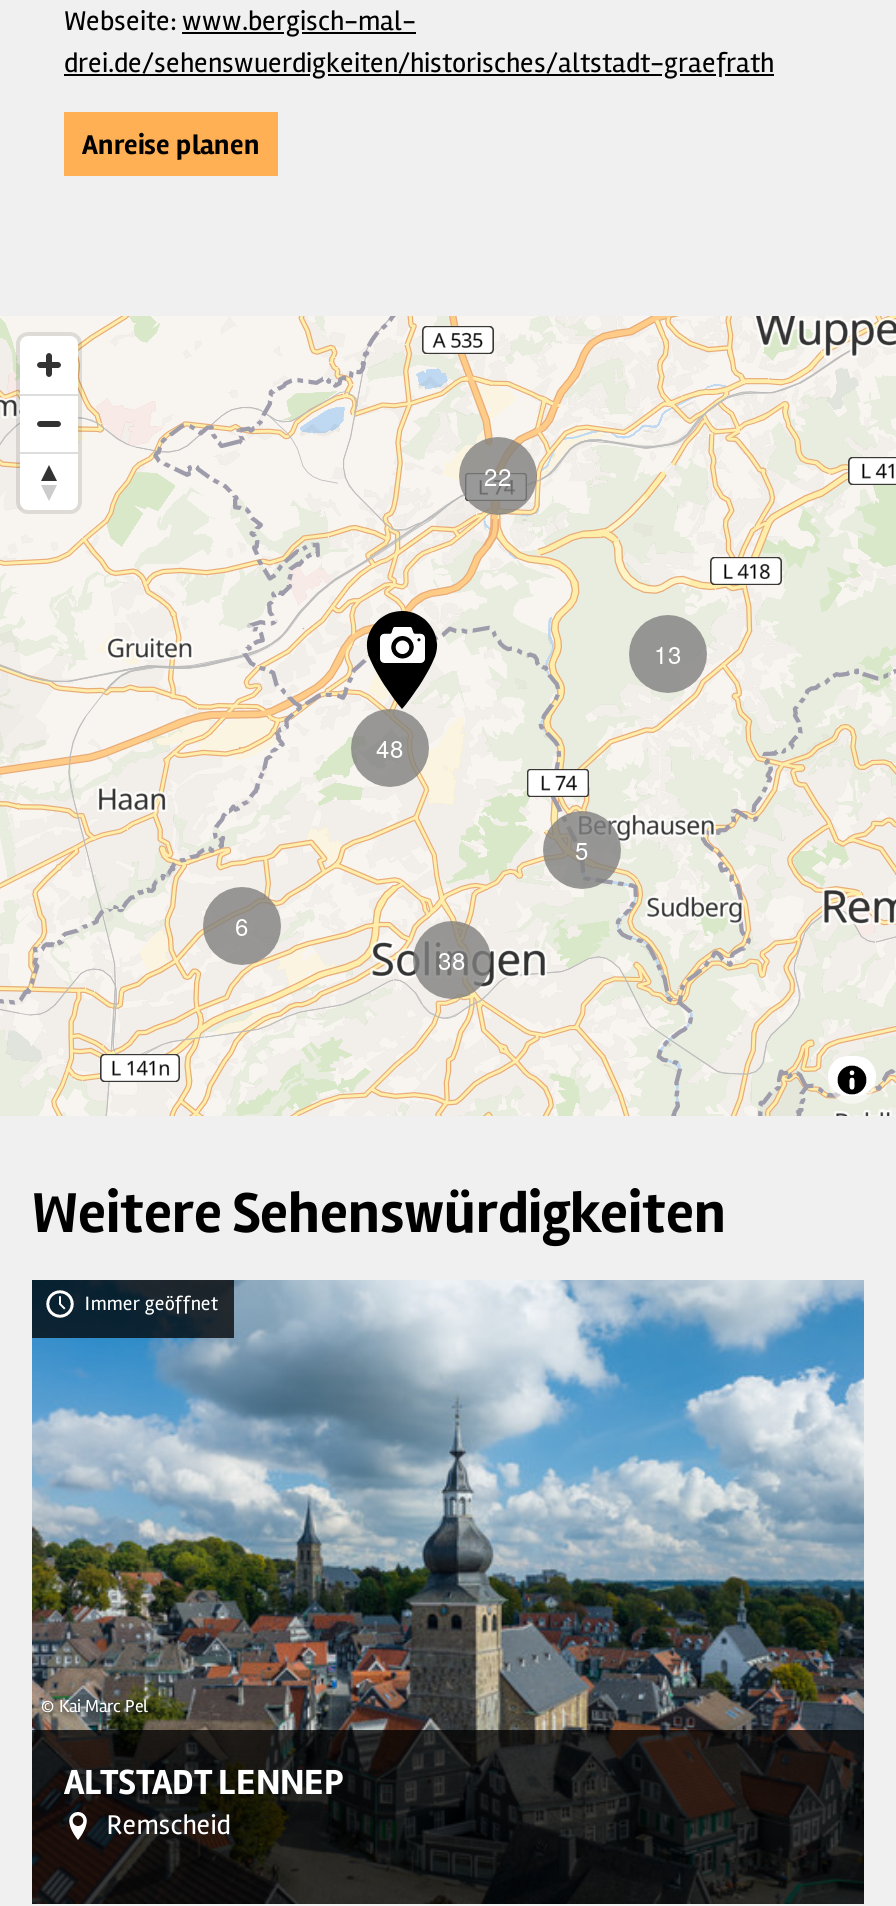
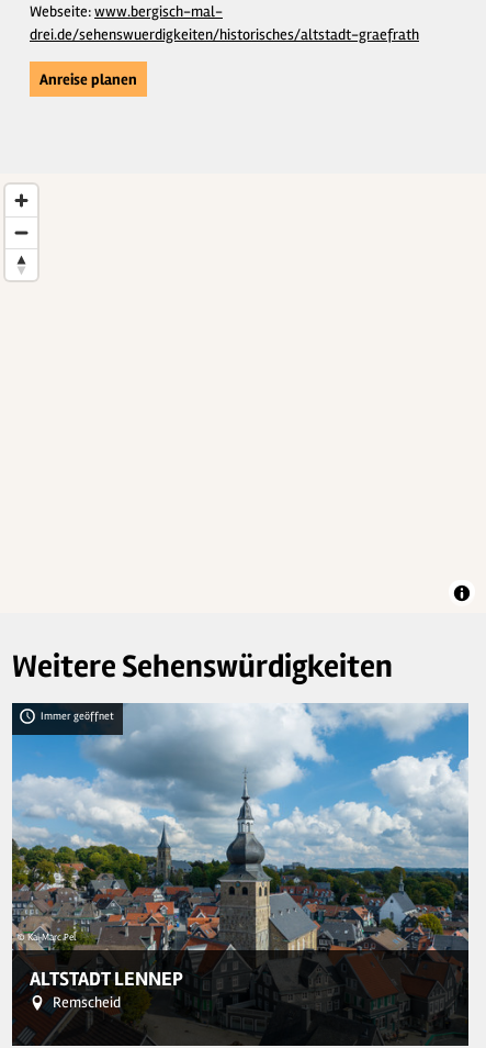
- [image]
- 48

- 22

- 13

- 5

- 6

- 38
